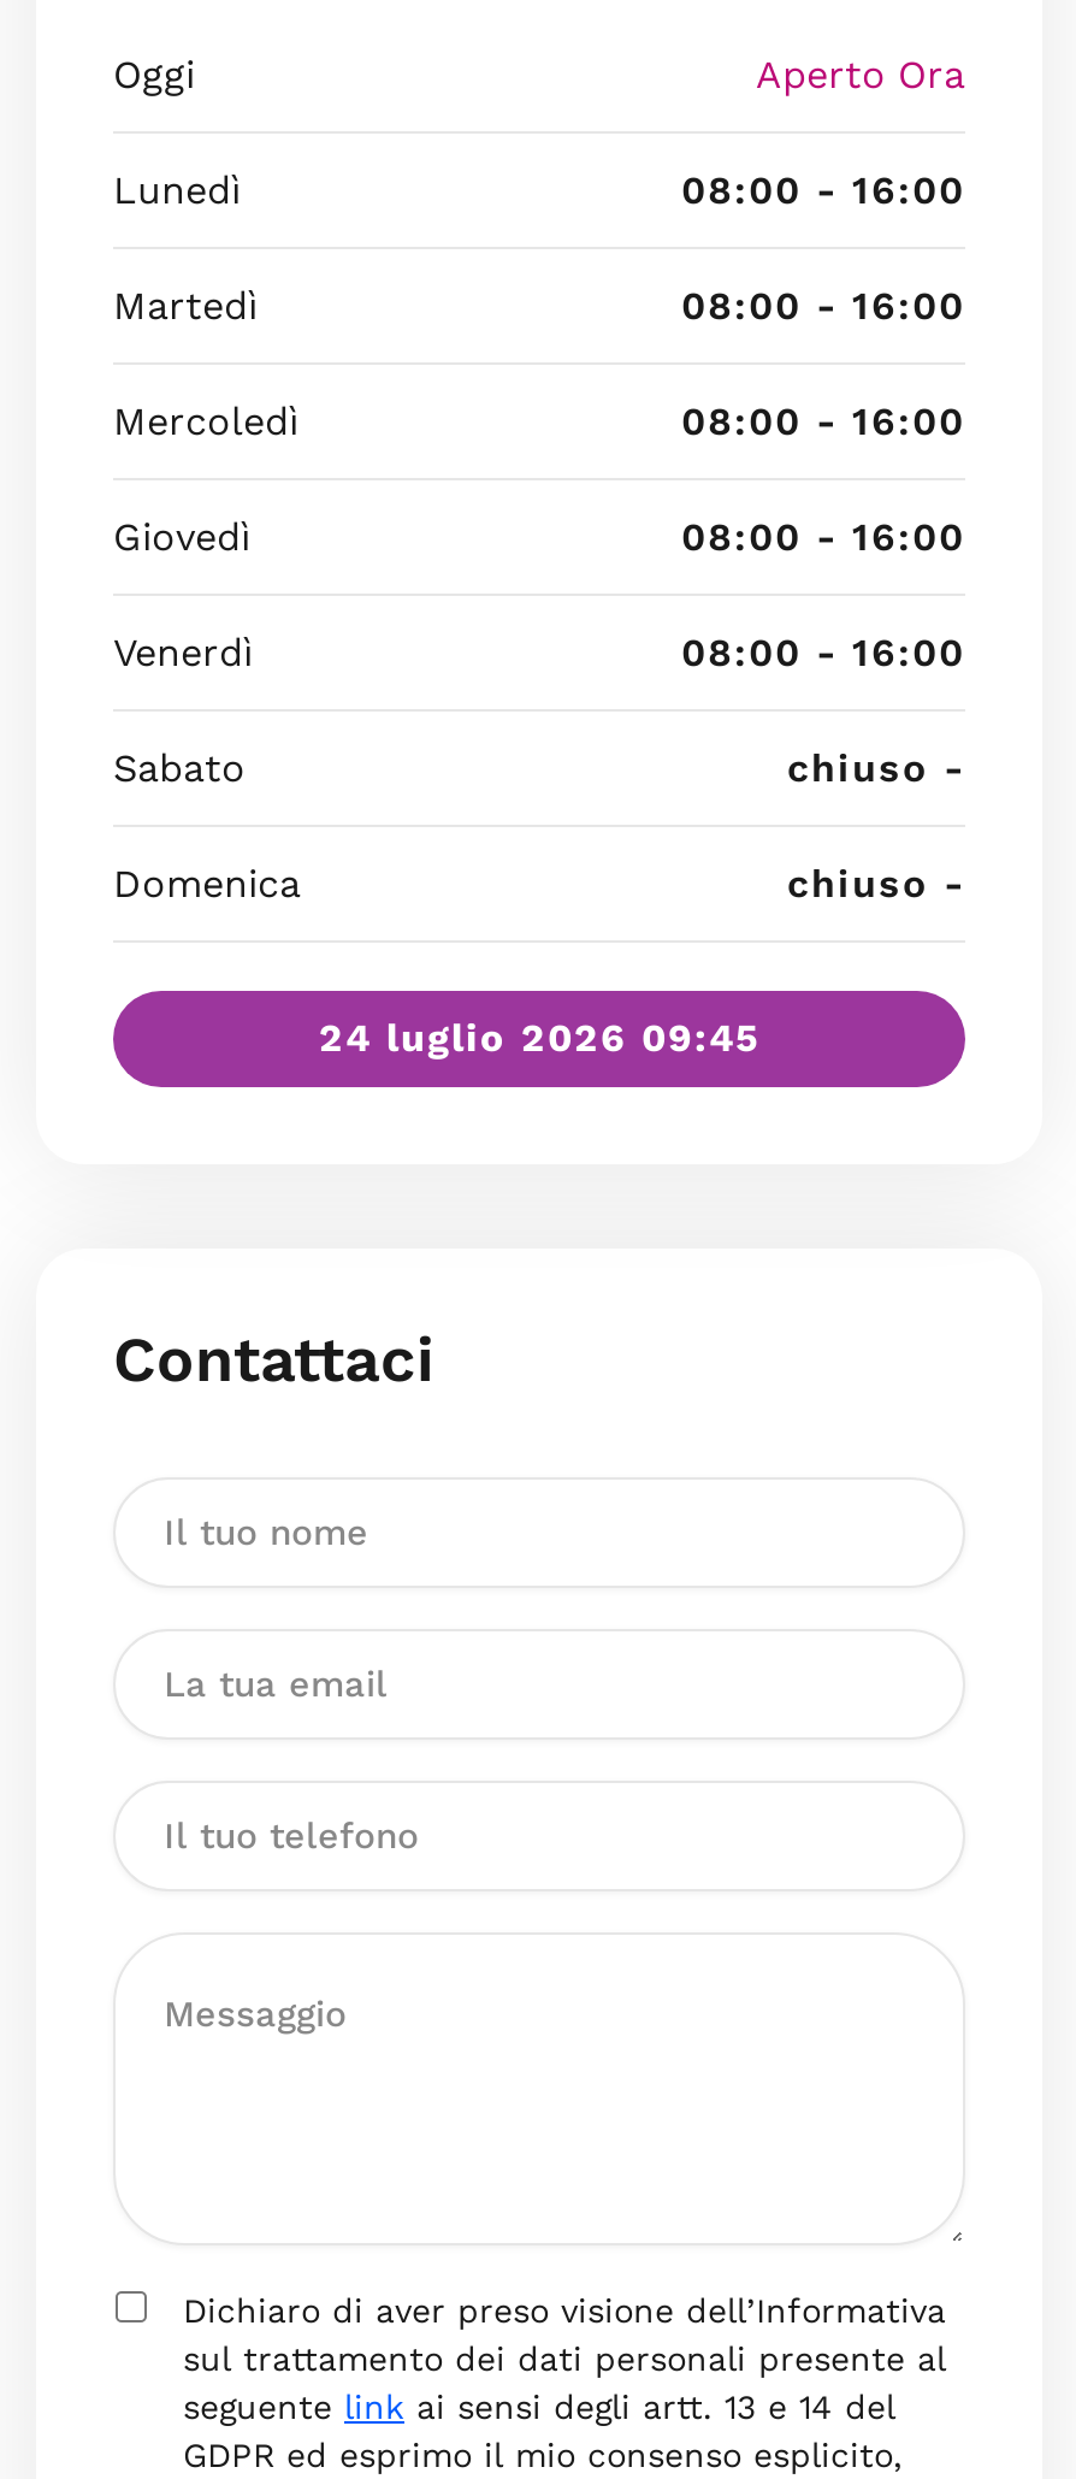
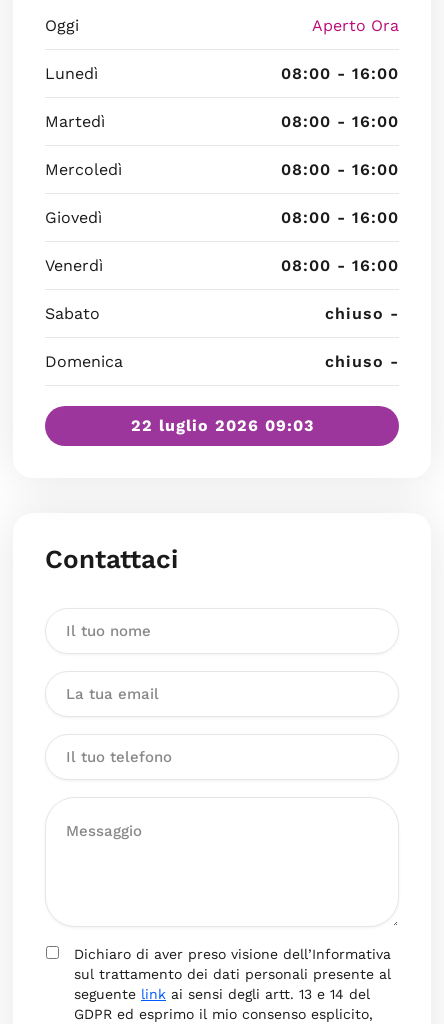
- 24 luglio 2026 09:45
+ 22 luglio 2026 09:03
